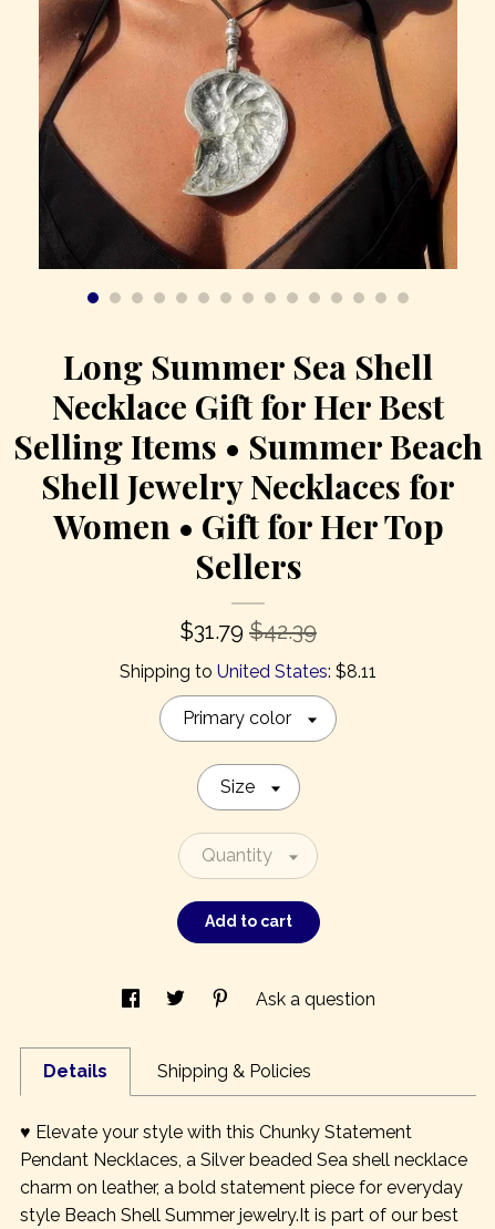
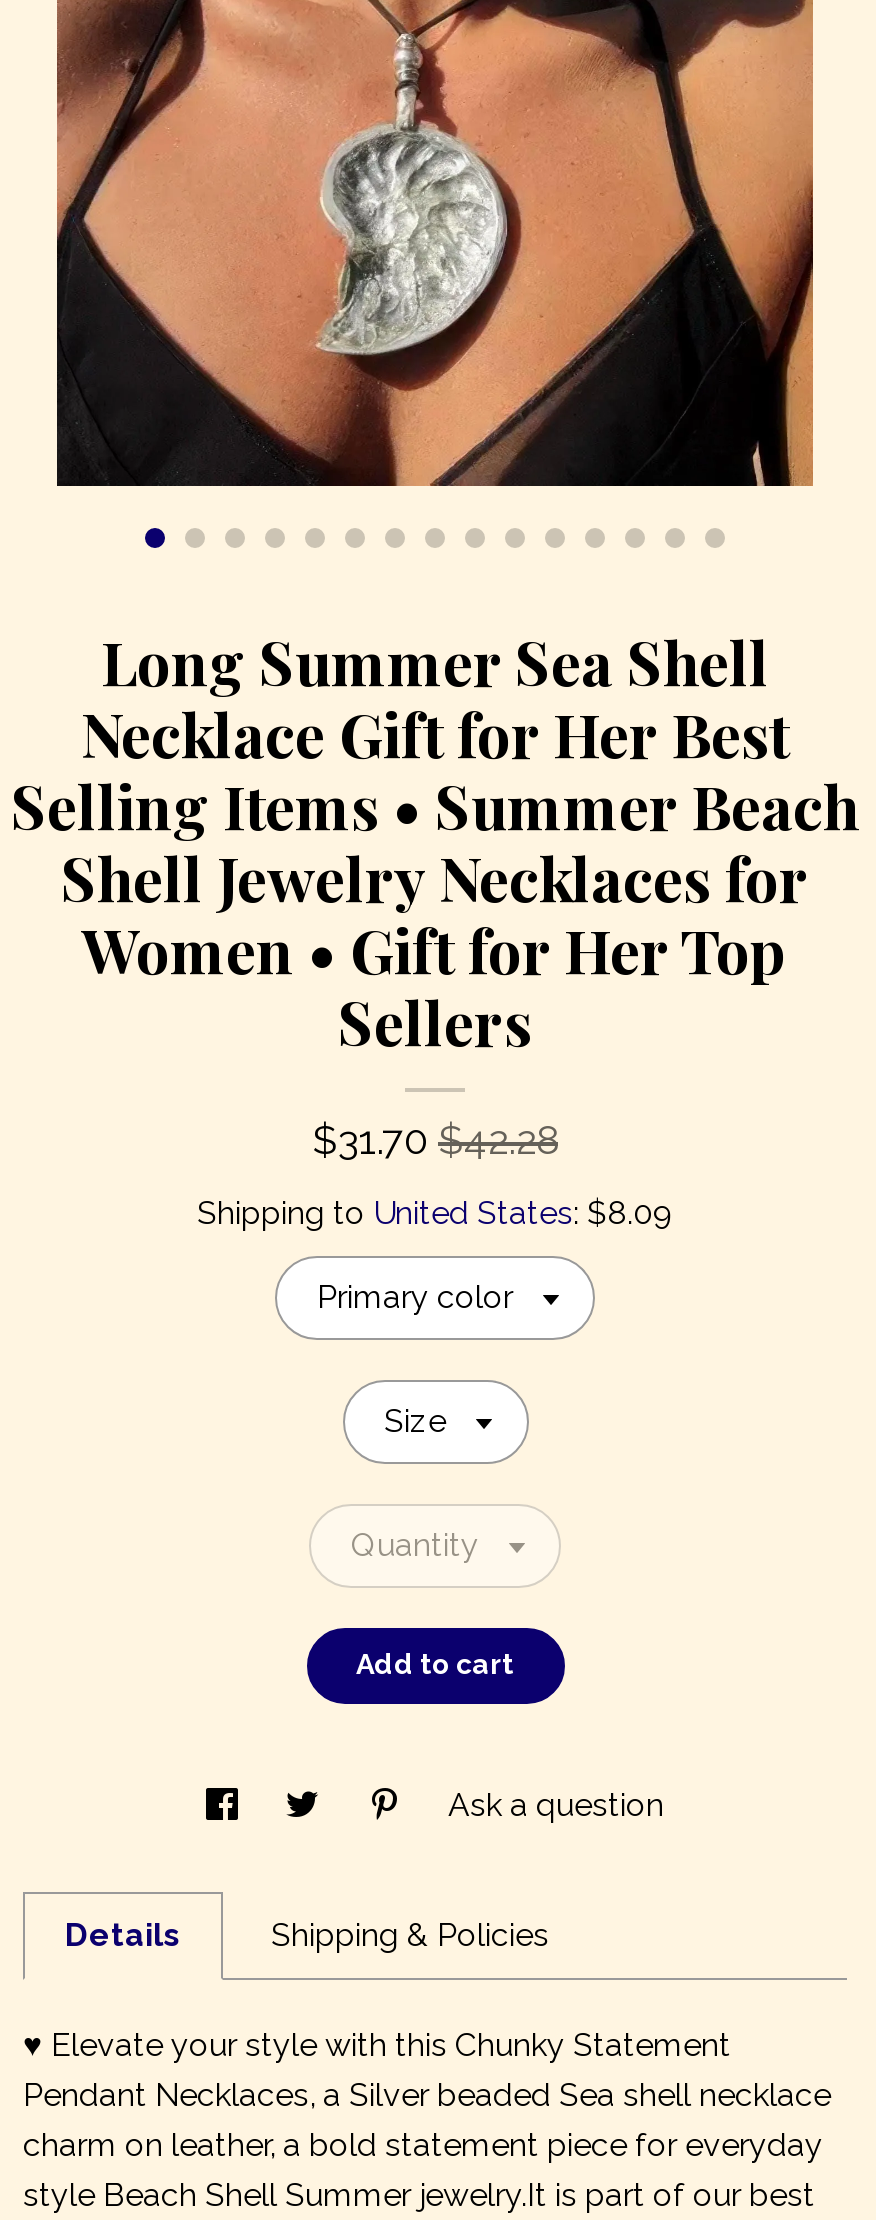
- $31.79 $42.39
+ $31.70 $42.28

- Shipping to United States: $8.11
+ Shipping to United States: $8.09
